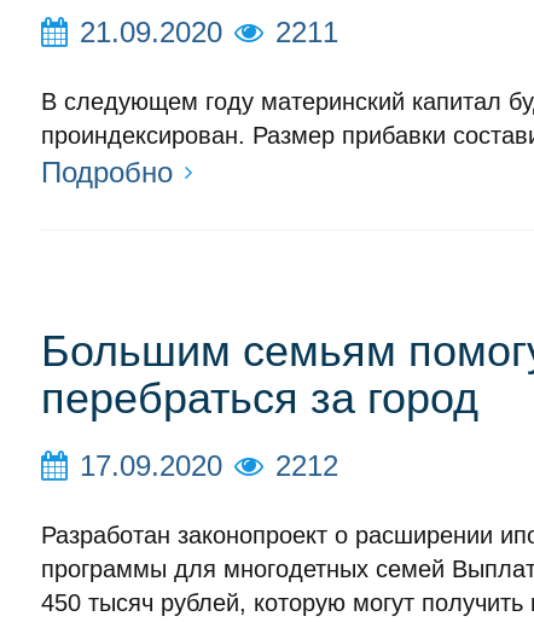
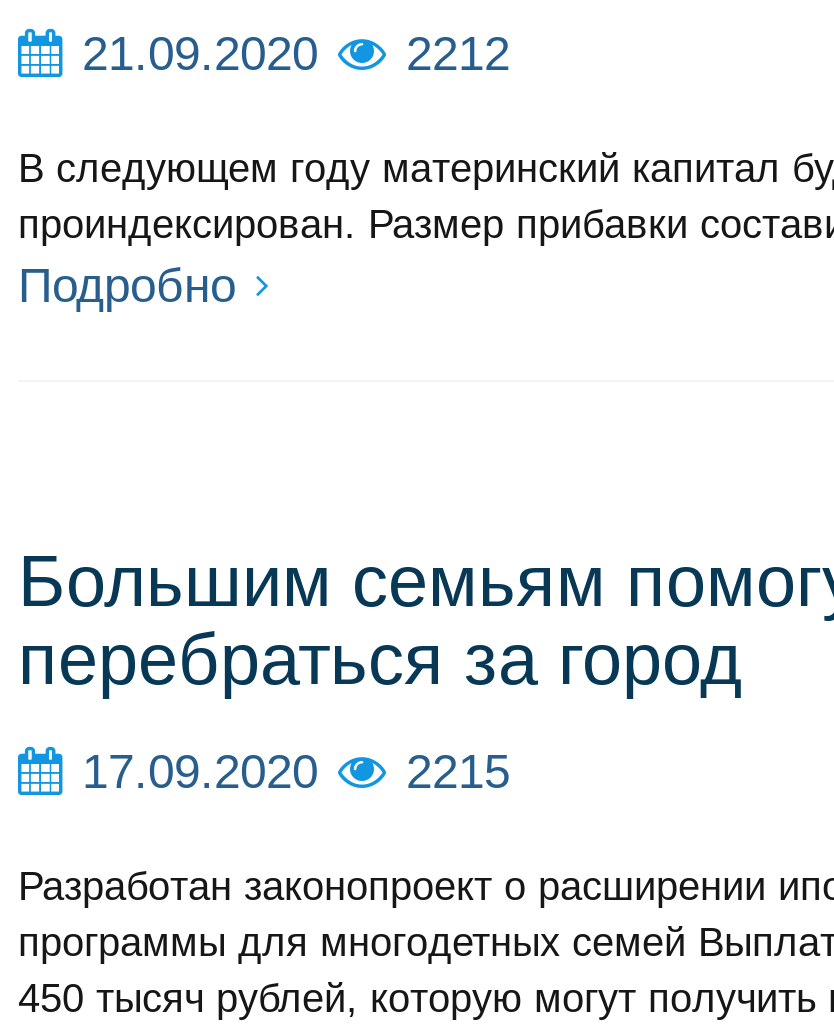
- 21.09.2020 2211
+ 21.09.2020 2212

- 17.09.2020 2212
+ 17.09.2020 2215
